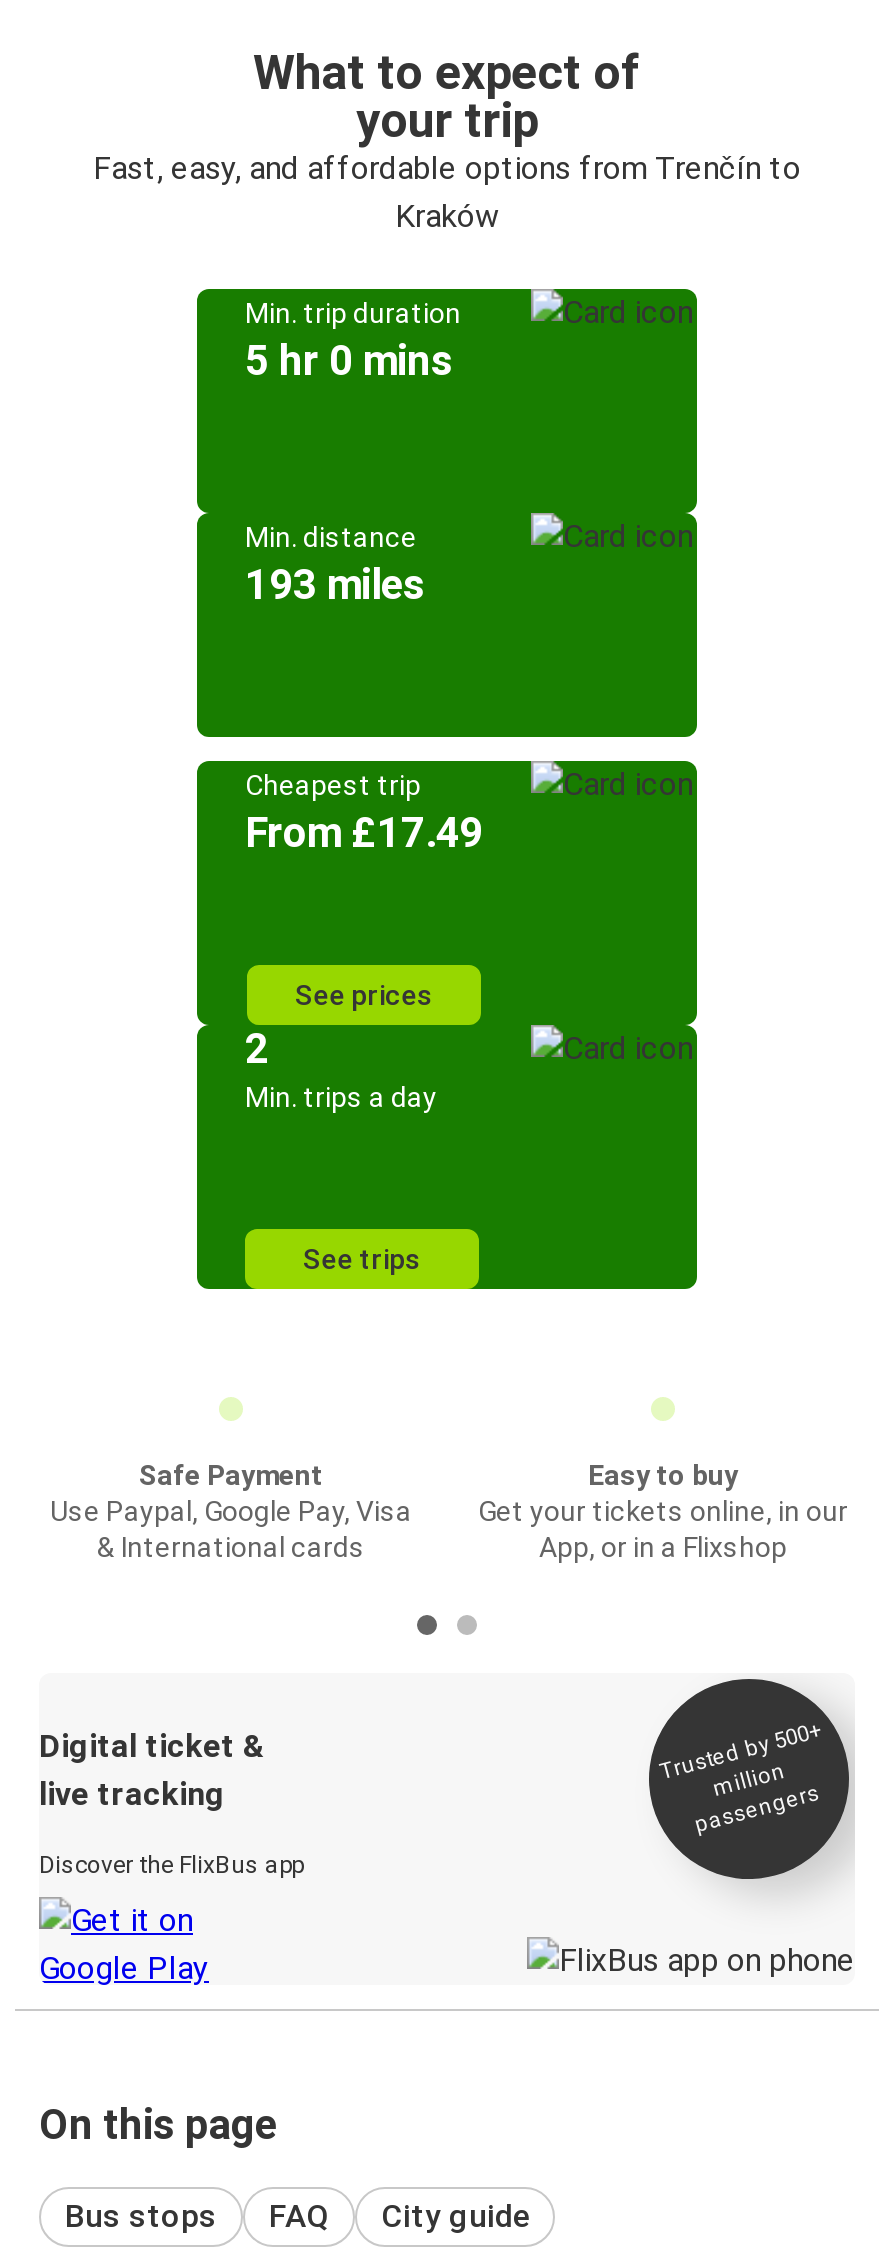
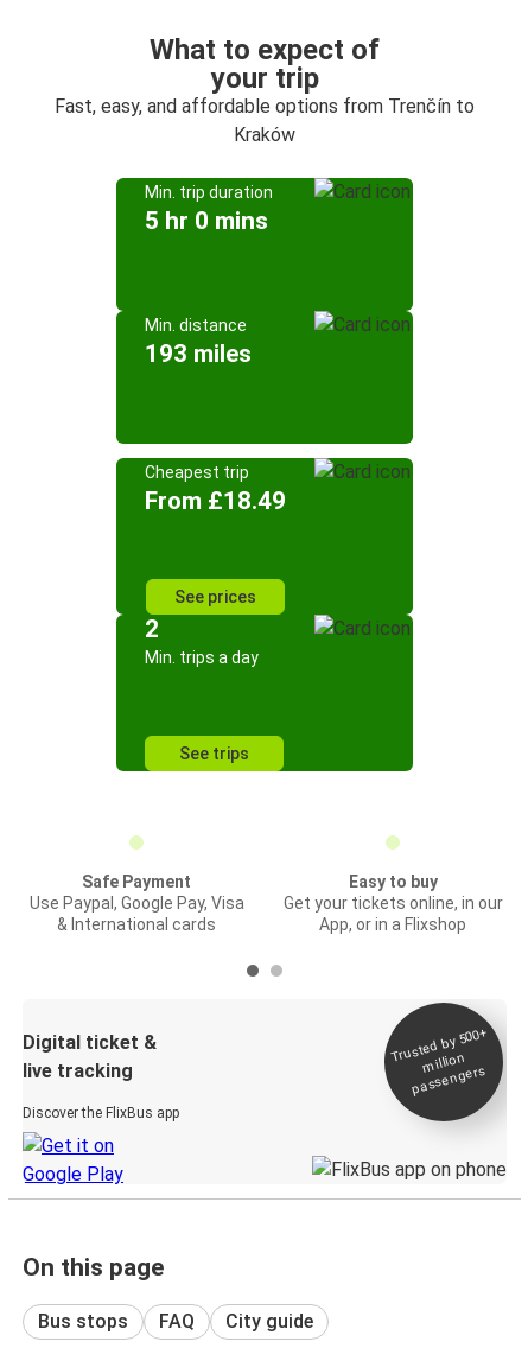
- From £17.49
+ From £18.49
